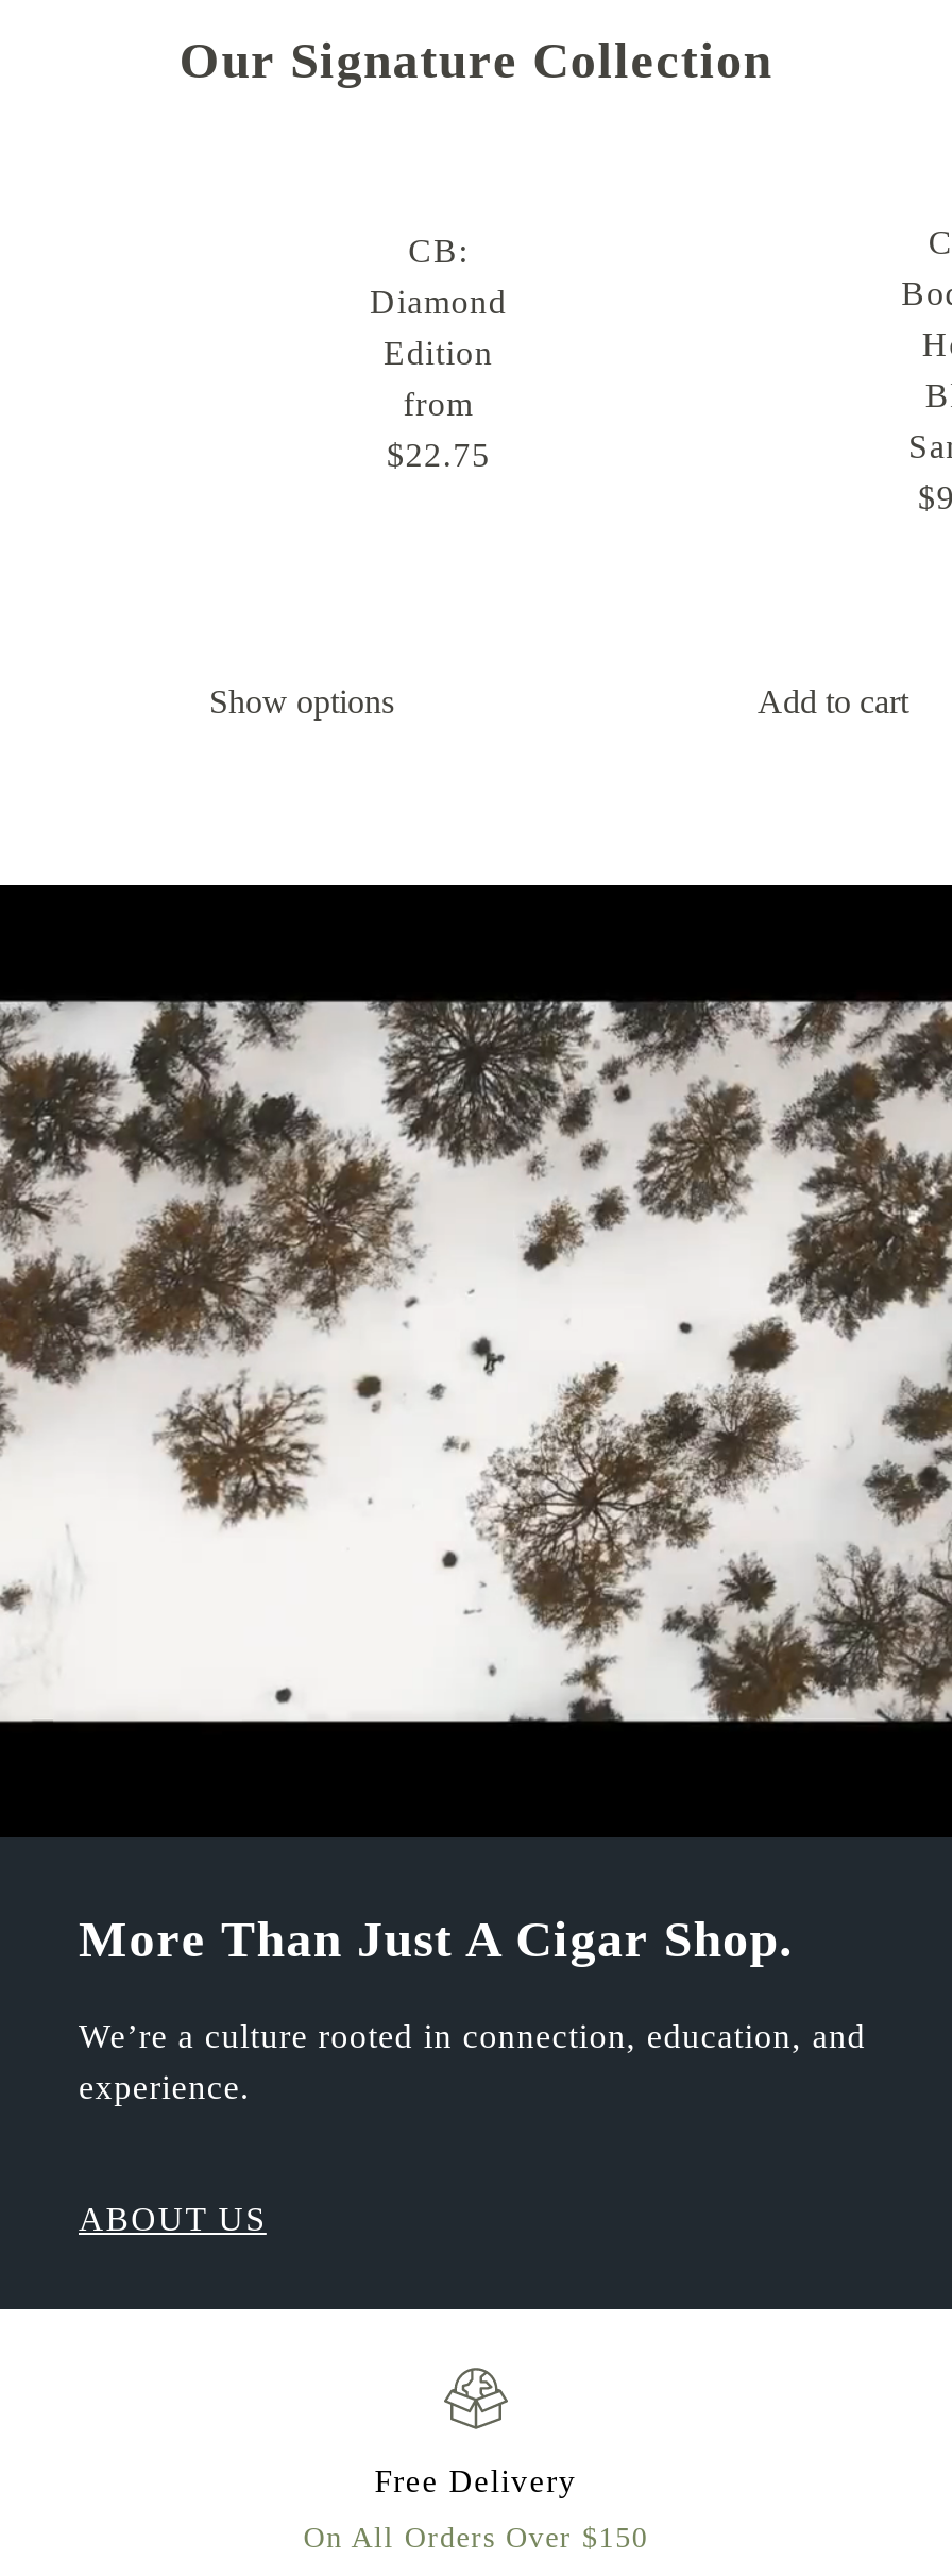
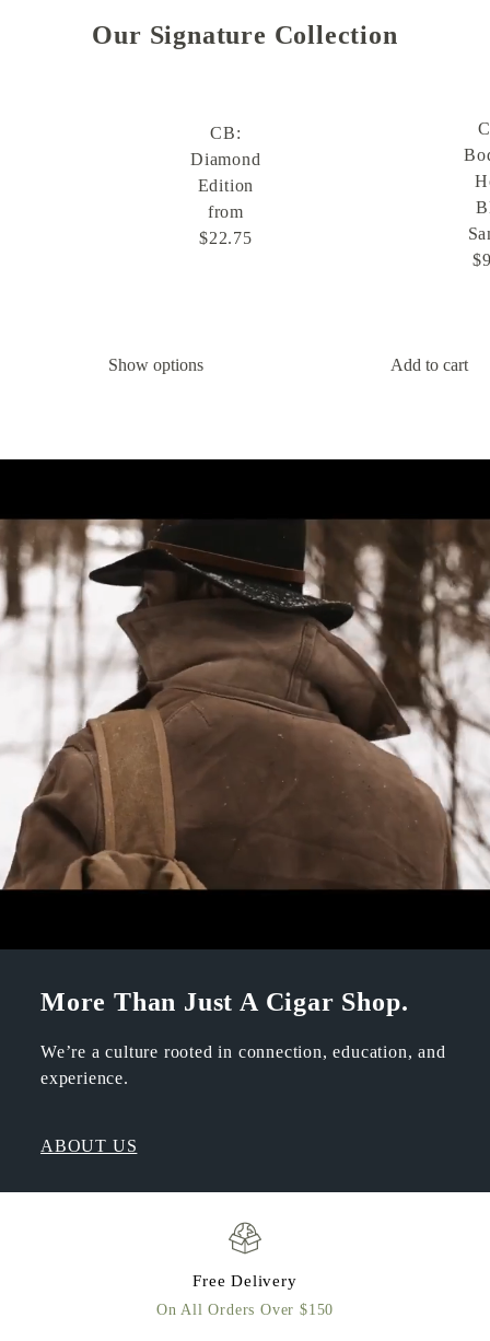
- [image]
+ [image]
